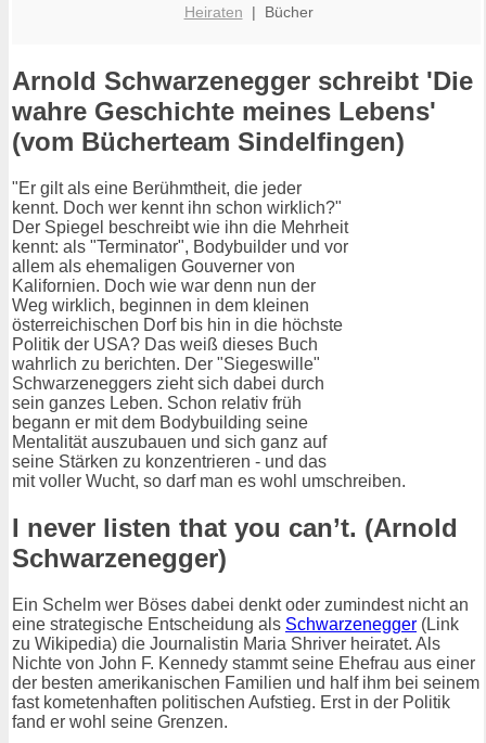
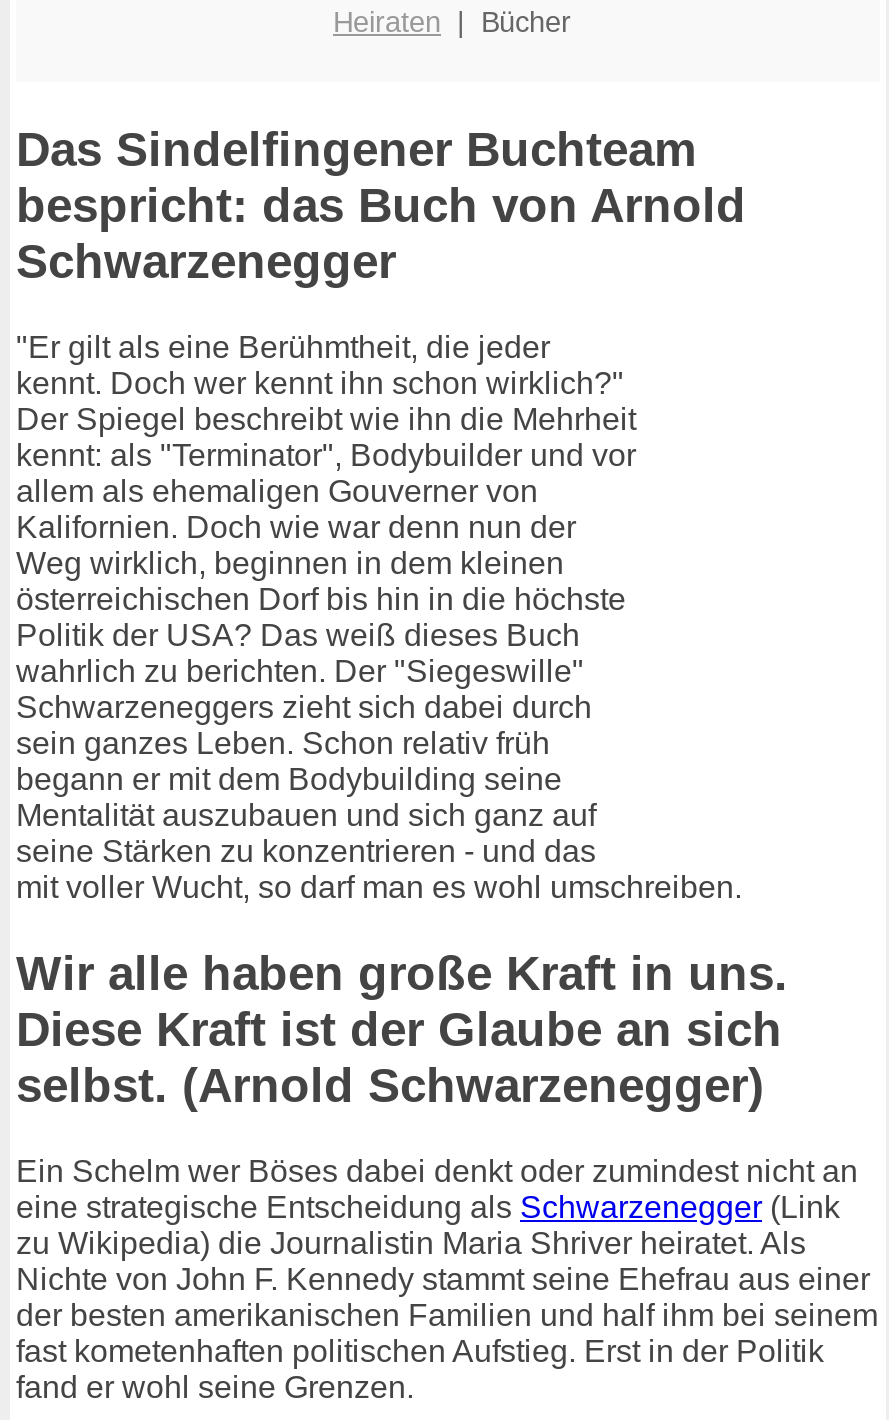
- Arnold Schwarzenegger schreibt 'Die
- wahre Geschichte meines Lebens'
- (vom Bücherteam Sindelfingen)
+ Das Sindelfingener Buchteam
+ bespricht: das Buch von Arnold
+ Schwarzenegger

- I never listen that you can’t. (Arnold
- Schwarzenegger)
+ Wir alle haben große Kraft in uns.
+ Diese Kraft ist der Glaube an sich
+ selbst. (Arnold Schwarzenegger)
